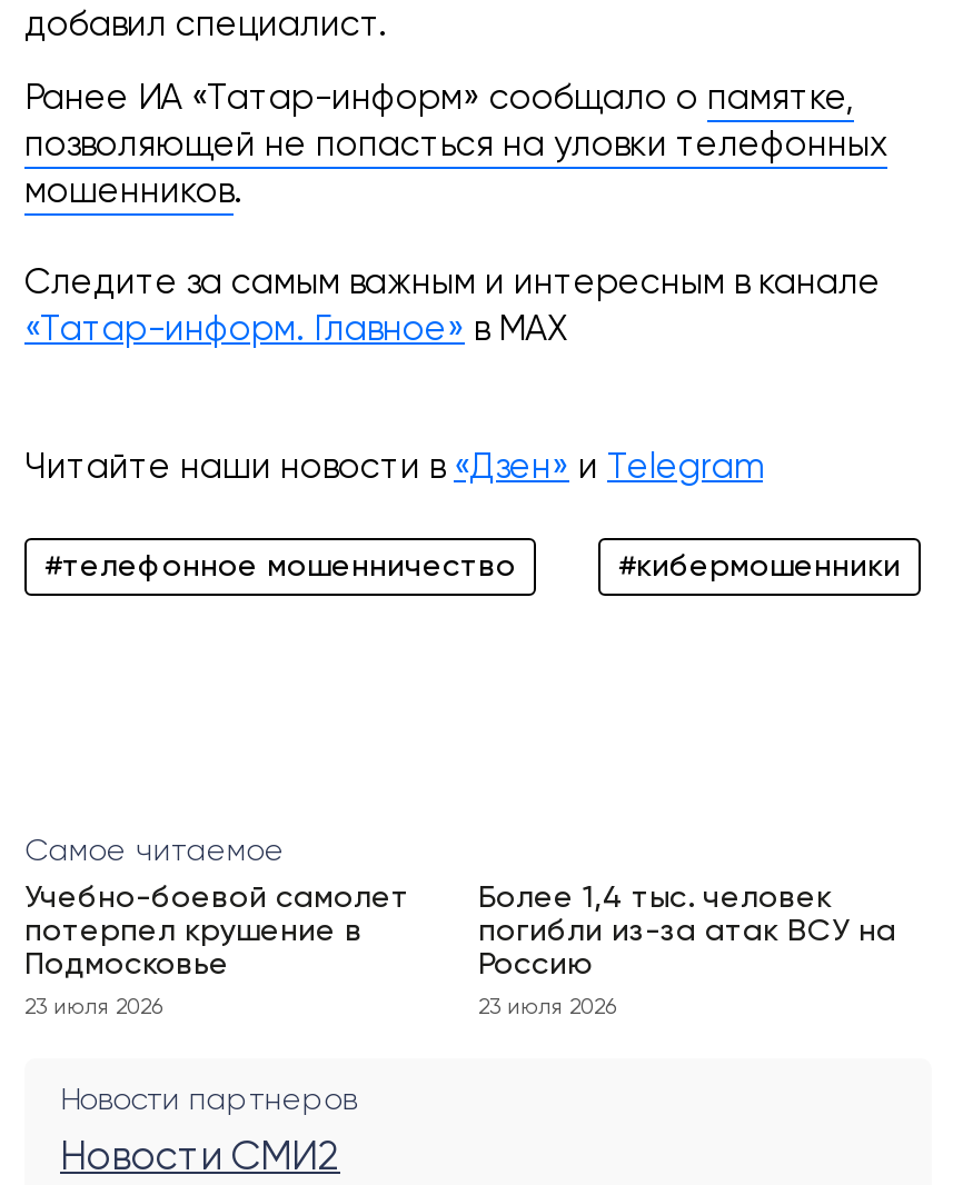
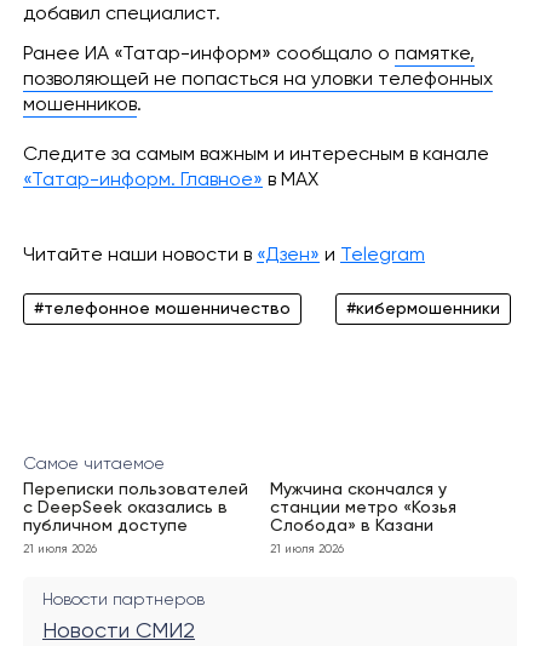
- Учебно-боевой самолет
- потерпел крушение в
- Подмосковье
+ Переписки пользователей
+ с DeepSeek оказались в
+ публичном доступе

- Более 1,4 тыс. человек
- погибли из-за атак ВСУ на
- Россию
+ Мужчина скончался у
+ станции метро «Козья
+ Слобода» в Казани

- 23 июля 2026
+ 21 июля 2026

- 23 июля 2026
+ 21 июля 2026
